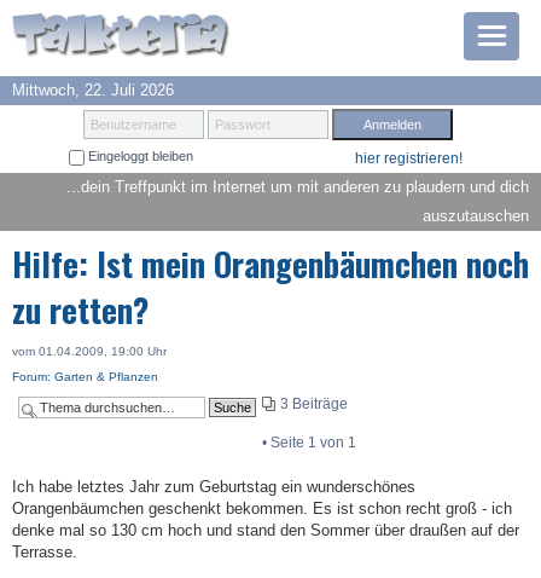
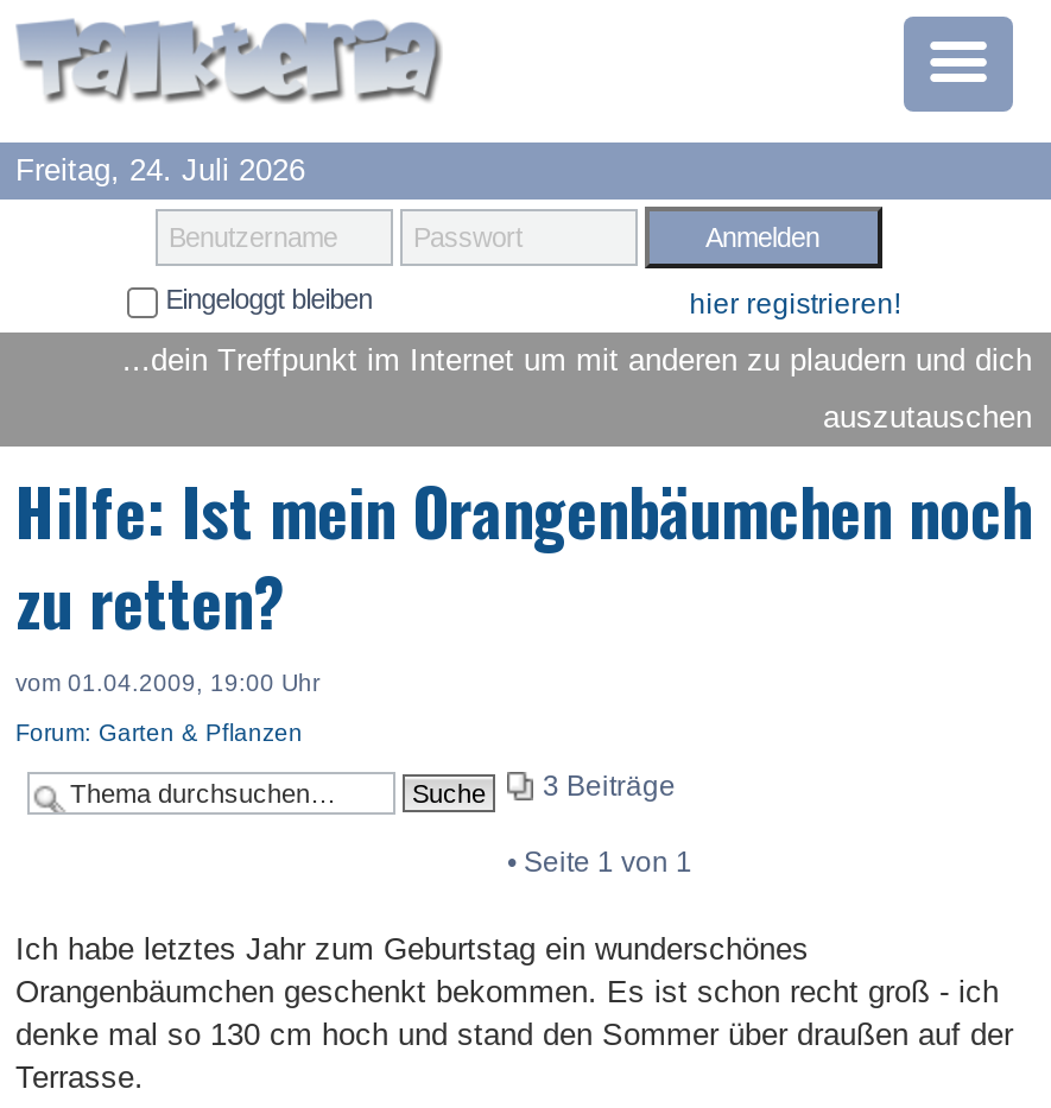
- Mittwoch, 22. Juli 2026
+ Freitag, 24. Juli 2026
